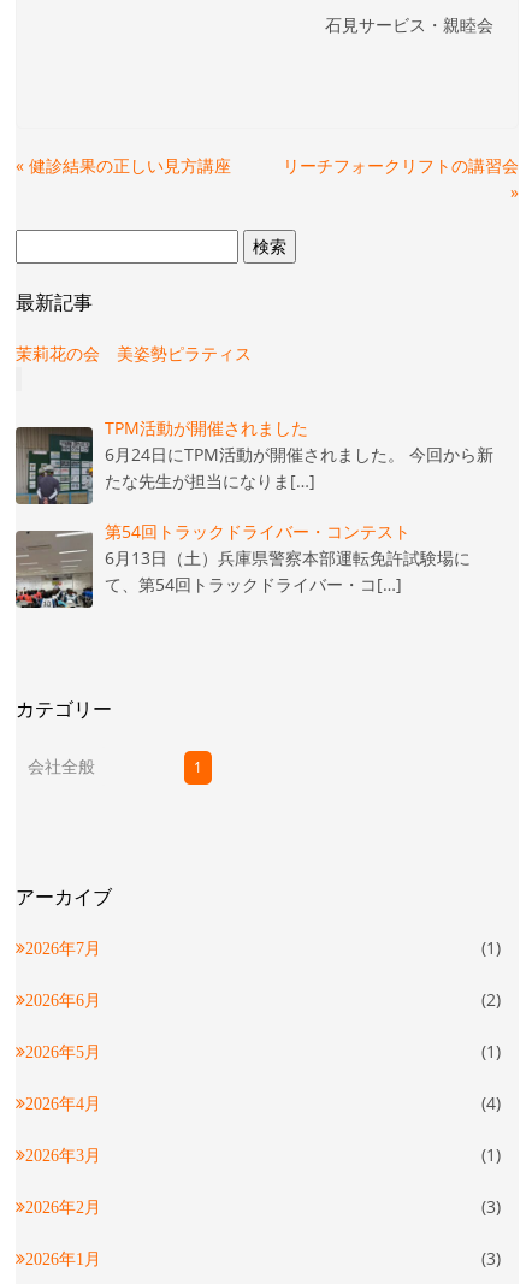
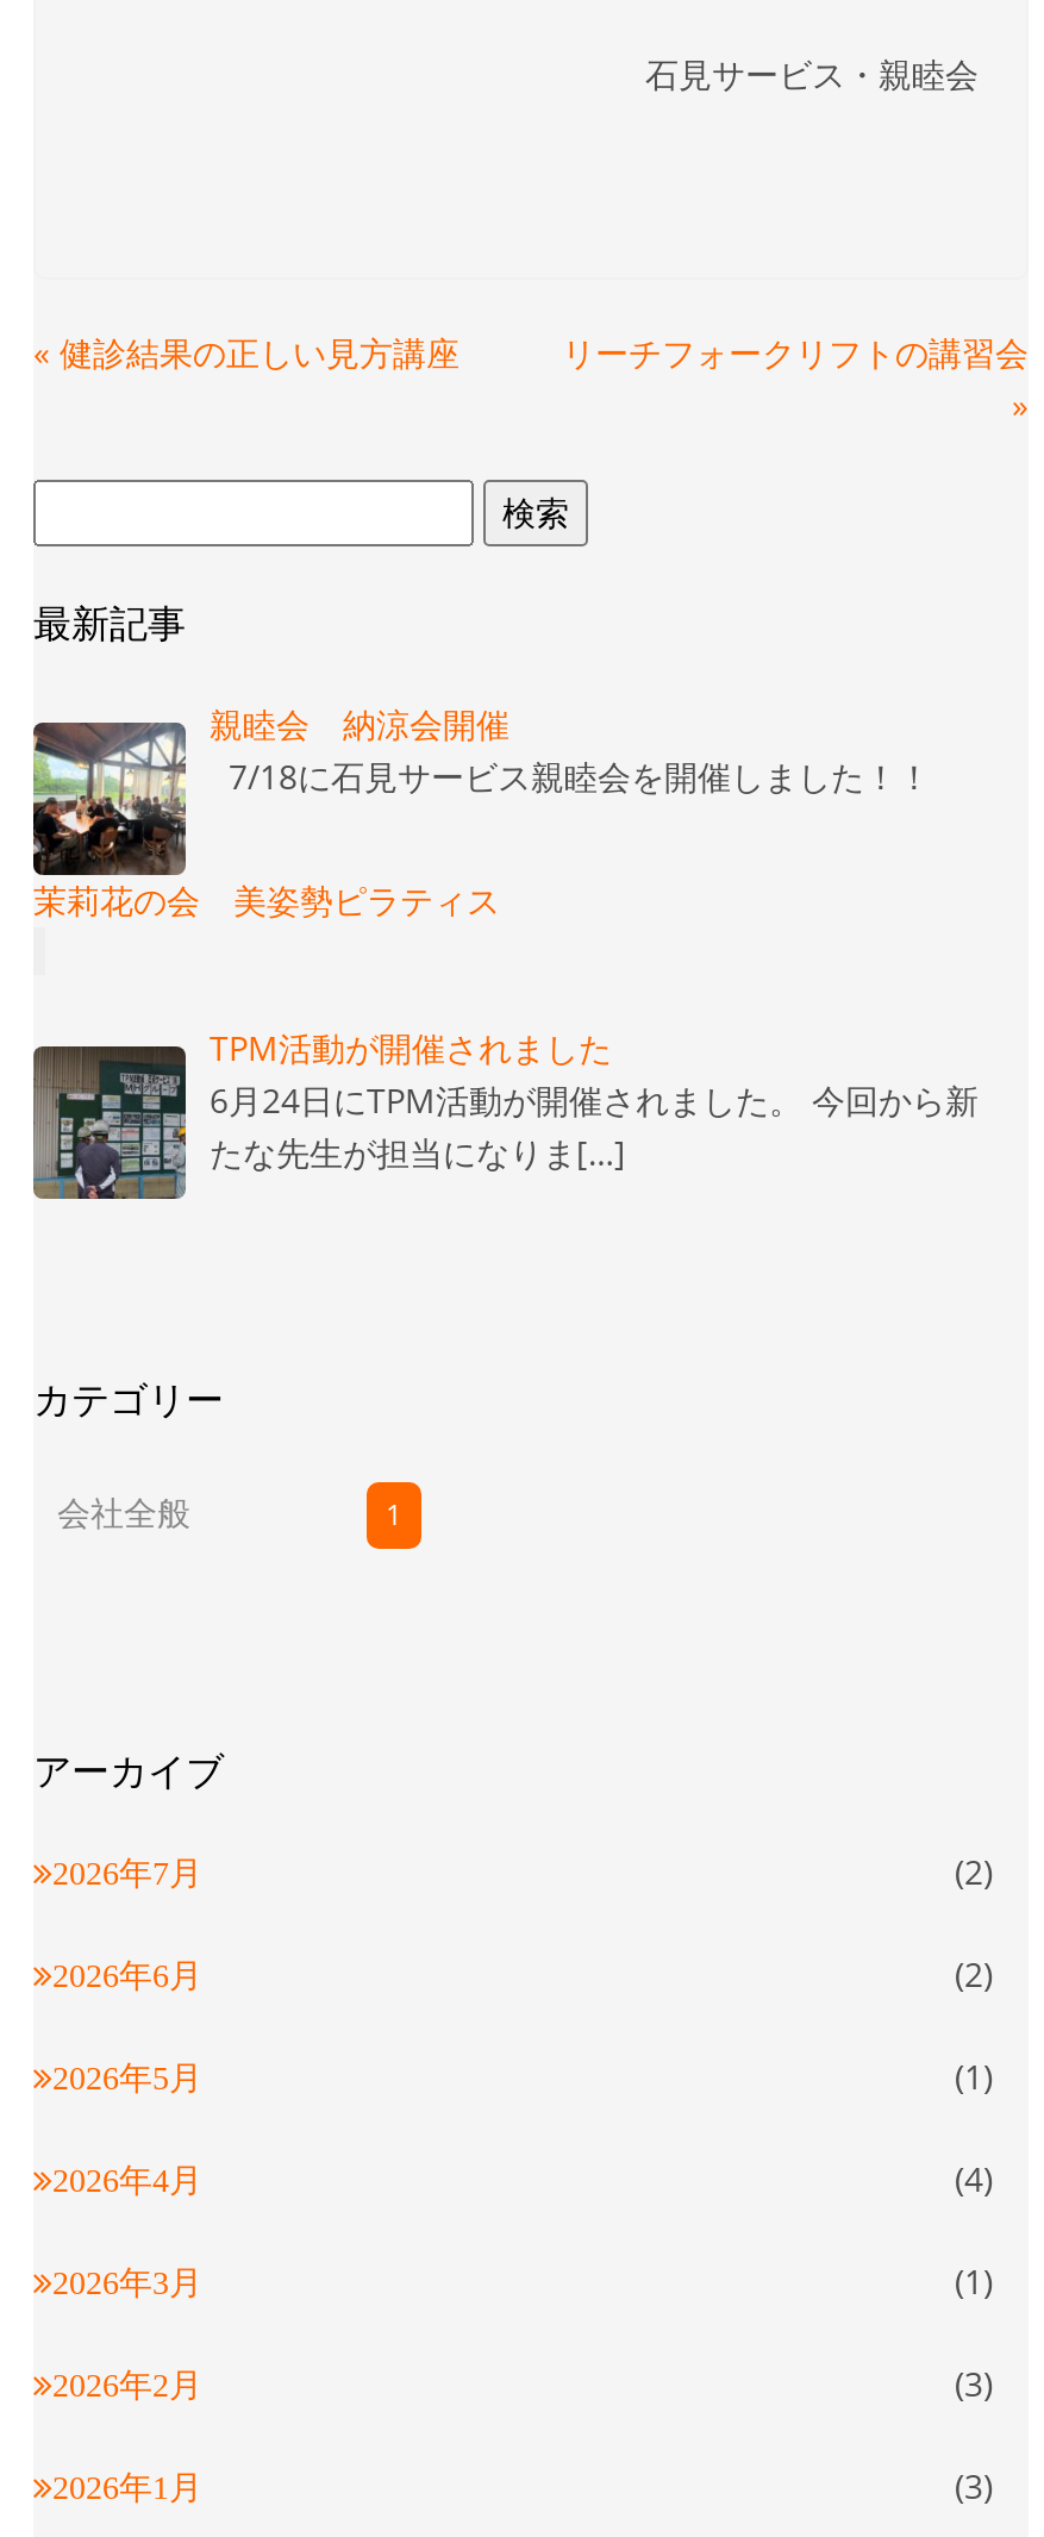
+ [image]
+ 親睦会 納涼会開催
+ 7/18に石見サービス親睦会を開催しました！！

moved down: [image] | 茉莉花の会 美姿勢ピラティス | TPM活動が開催されました | 6月24日にTPM活動が開催されました。 今回から新 | たな先生が担当になりま[…]

- [image]
- 第54回トラックドライバー・コンテスト
- 6月13日（土）兵庫県警察本部運転免許試験場に
- て、第54回トラックドライバー・コ[…]

- (1)
+ (2)
